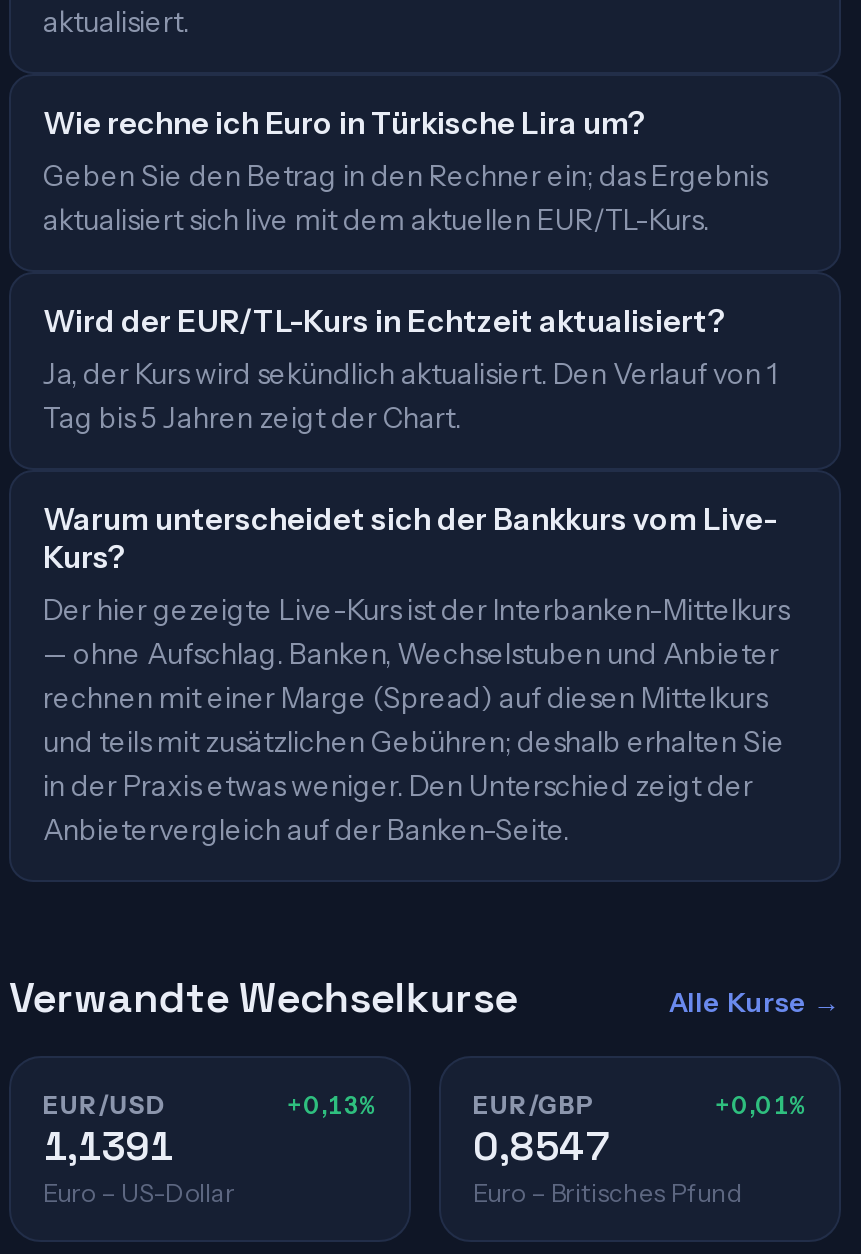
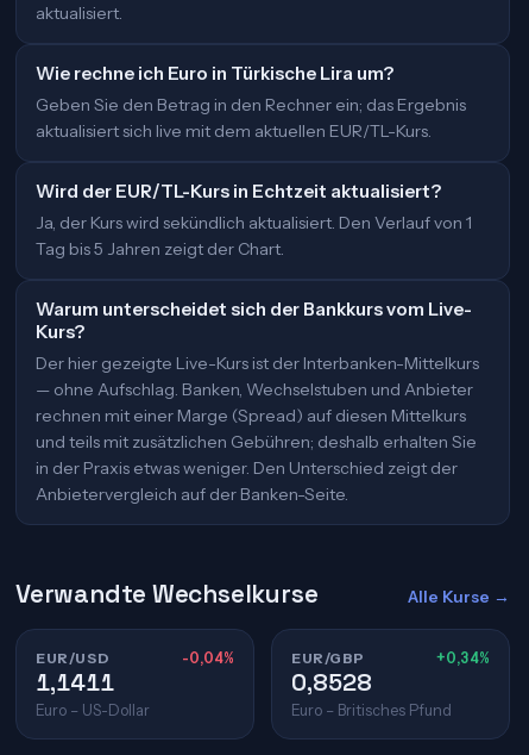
- +0,13%
+ -0,04%

- +0,01%
+ +0,34%

- 1,1391
+ 1,1411

- 0,8547
+ 0,8528
